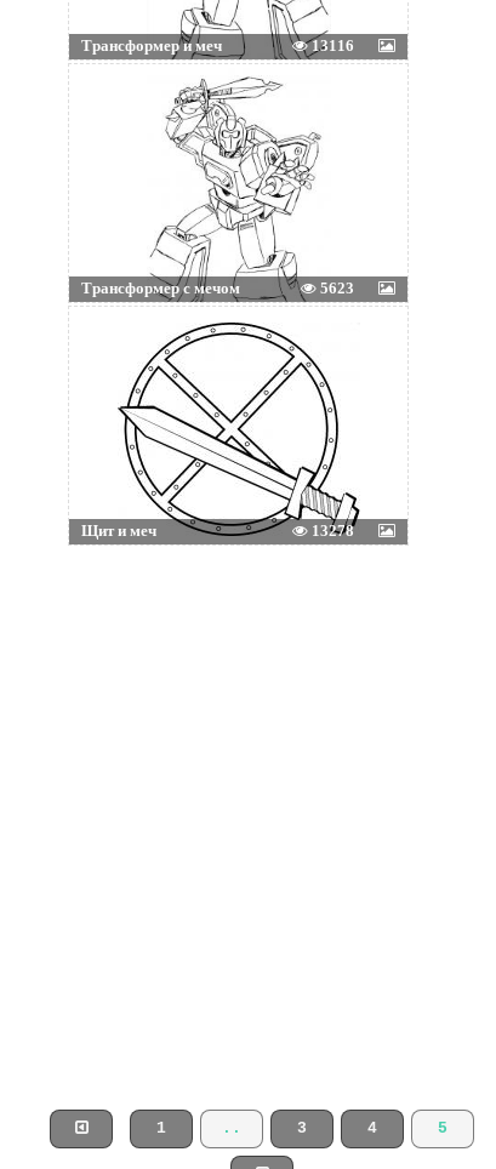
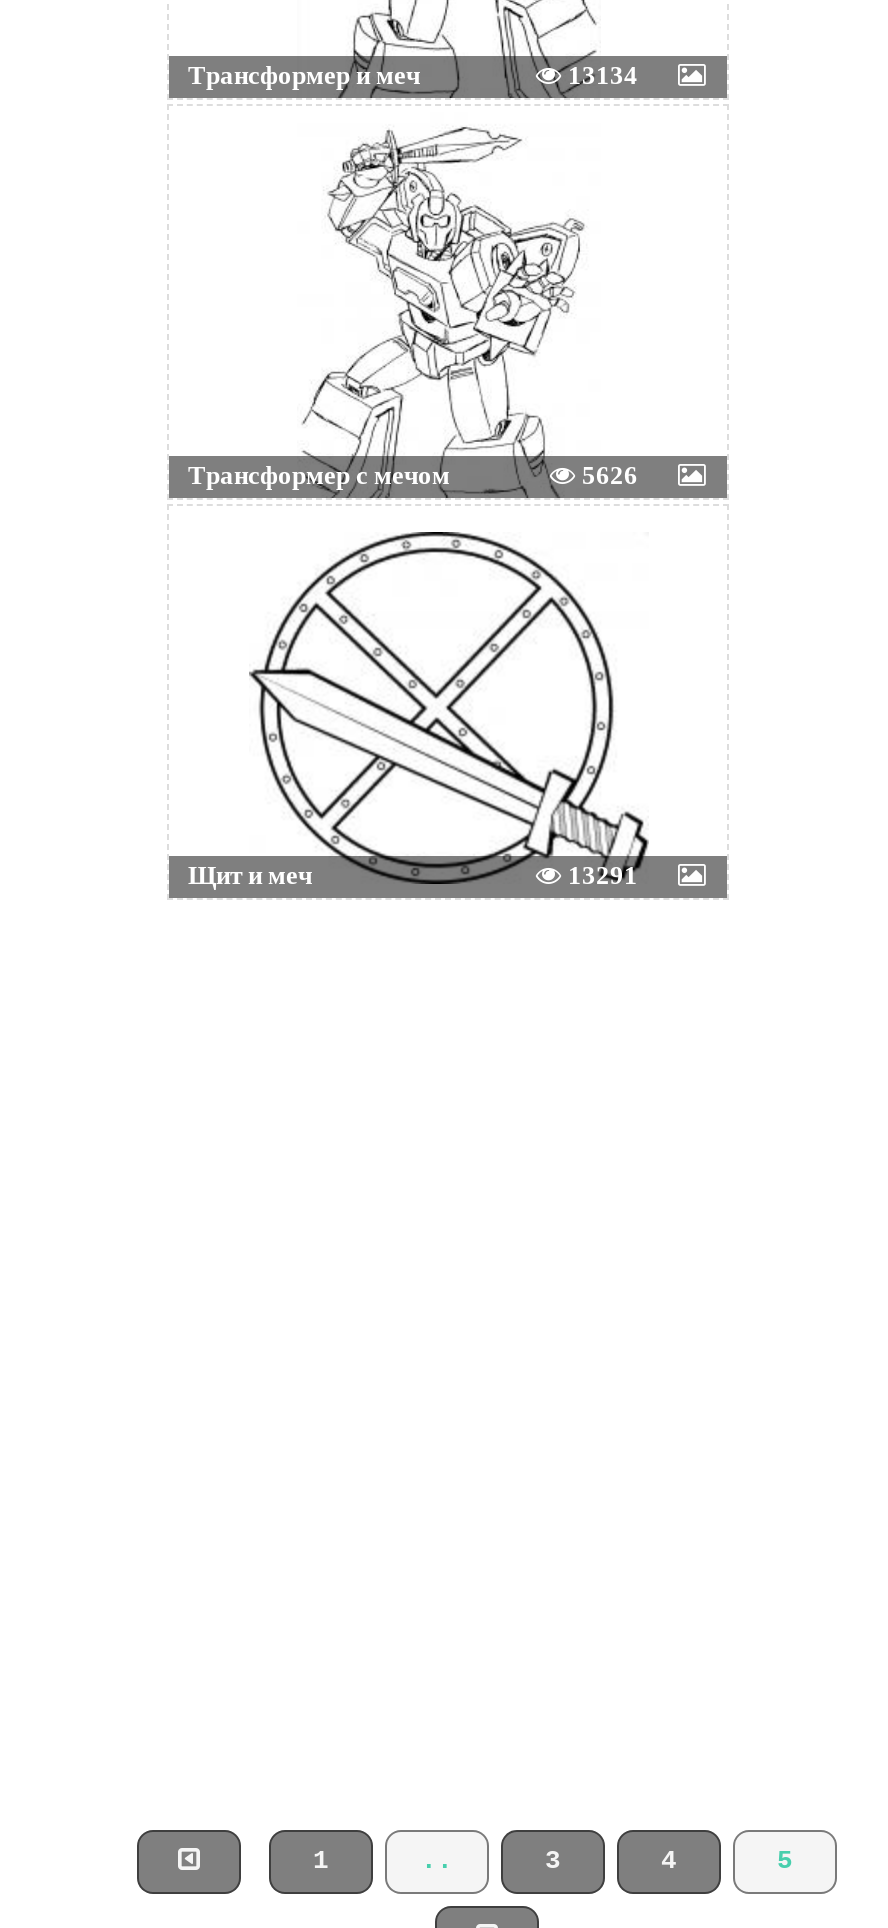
- 13116
+ 13134

- 5623
+ 5626

- 13278
+ 13291
